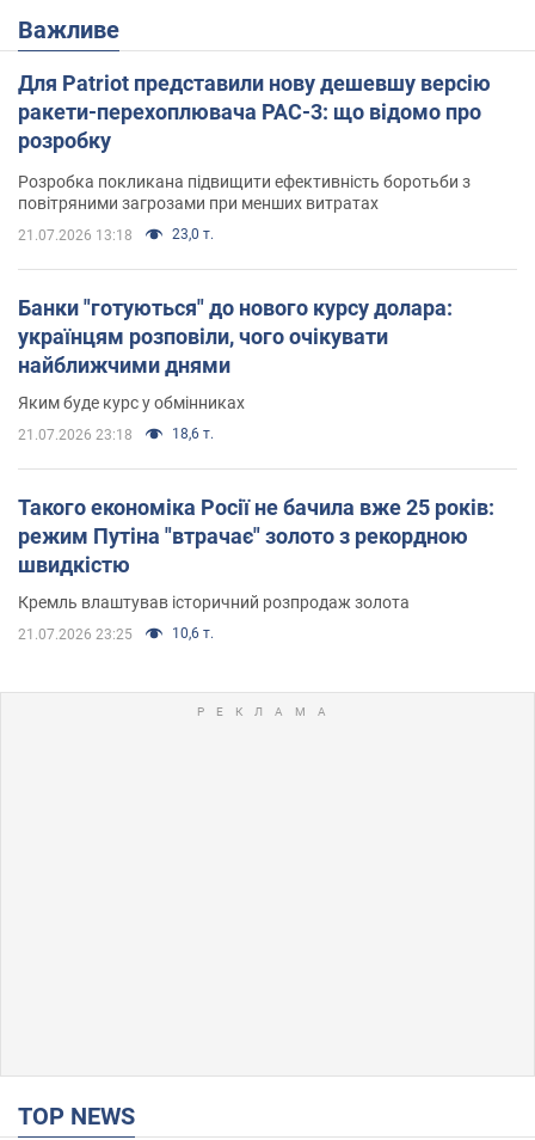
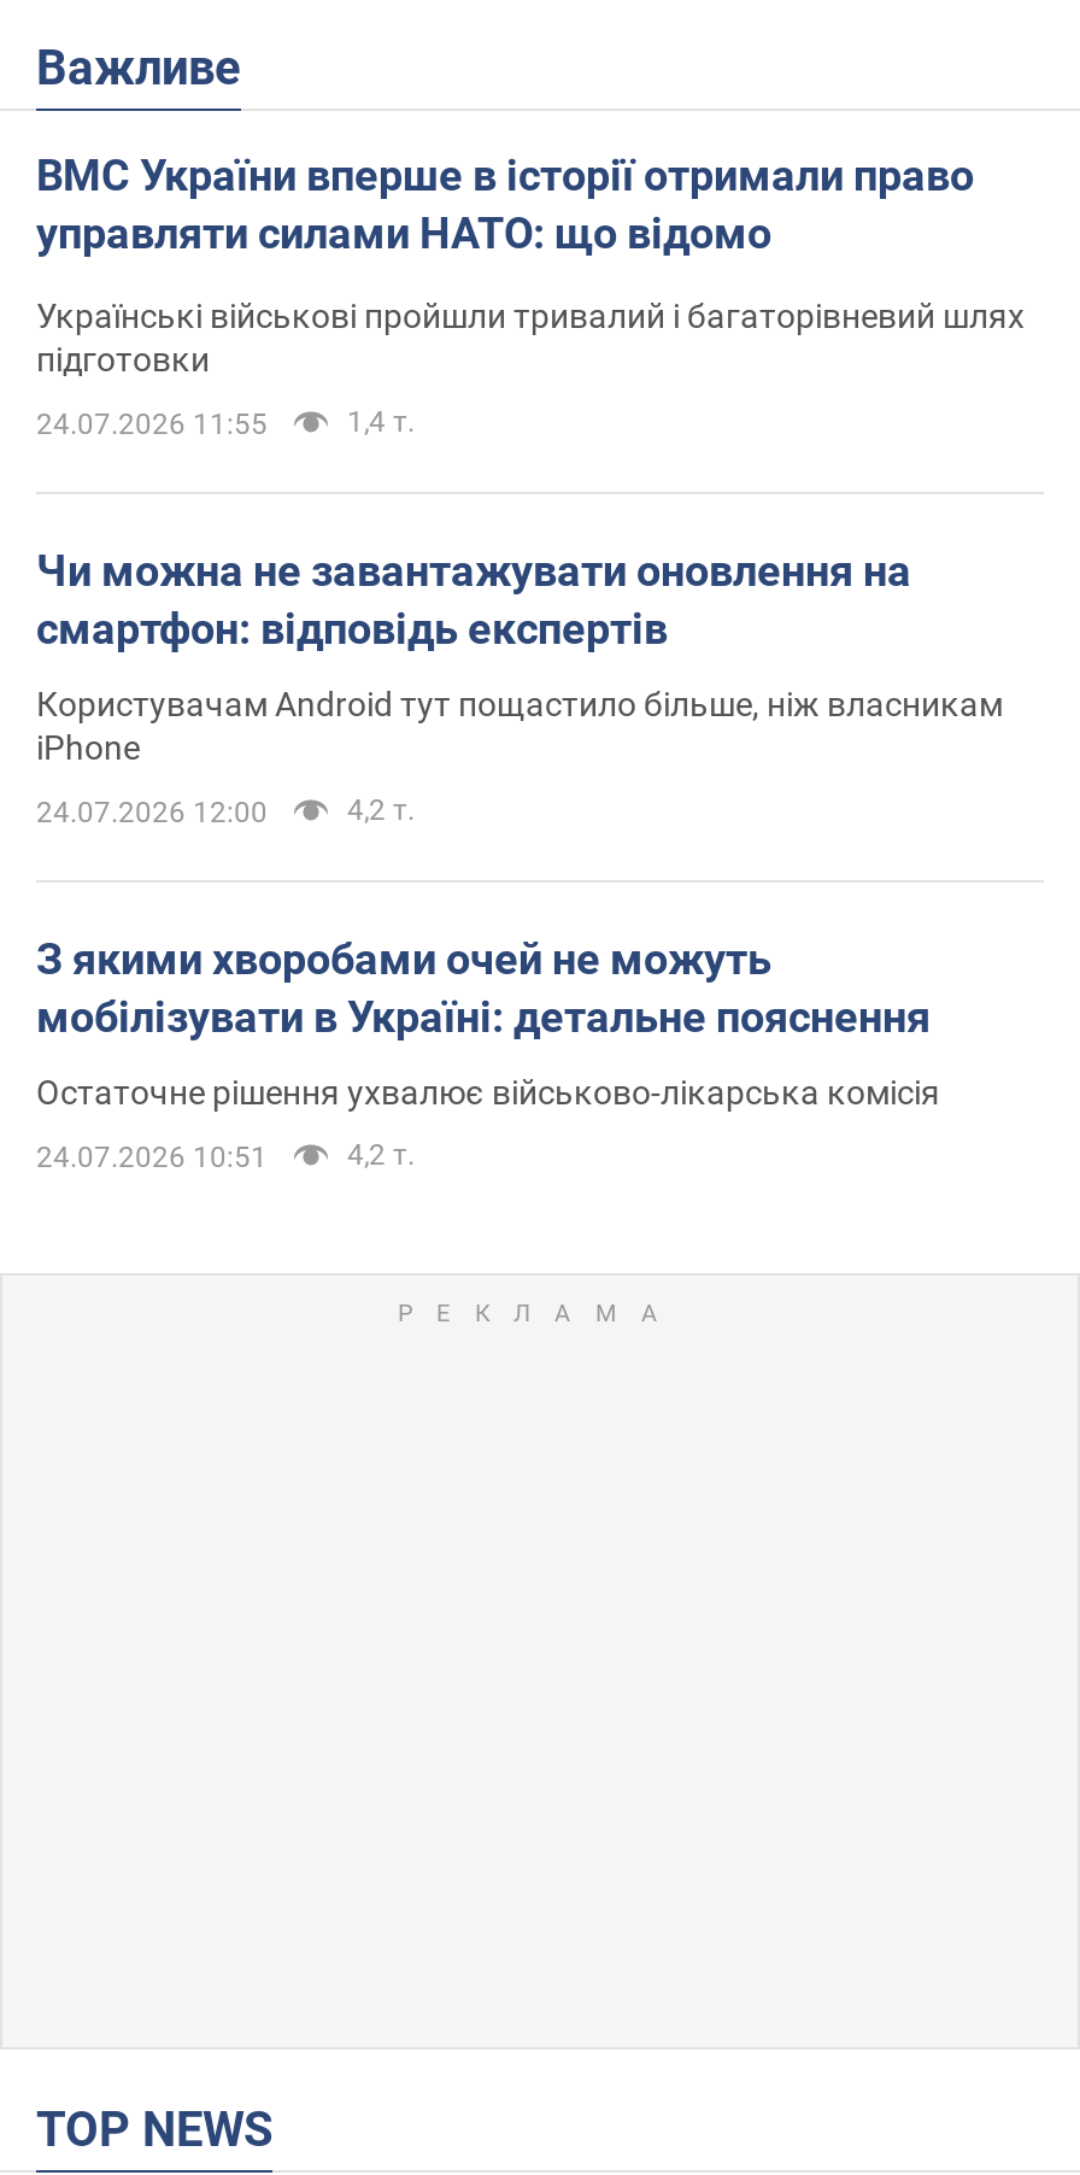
- Для Patriot представили нову дешевшу версію
- ракети-перехоплювача PAC-3: що відомо про
- розробку
+ ВМС України вперше в історії отримали право
+ управляти силами НАТО: що відомо

- Розробка покликана підвищити ефективність боротьби з
- повітряними загрозами при менших витратах
+ Українські військові пройшли тривалий і багаторівневий шлях
+ підготовки

- 21.07.2026 13:18
- 23,0 т.
+ 24.07.2026 11:55
+ 1,4 т.

- Банки "готуються" до нового курсу долара:
- українцям розповіли, чого очікувати
- найближчими днями
+ Чи можна не завантажувати оновлення на
+ смартфон: відповідь експертів

- Яким буде курс у обмінниках
+ Користувачам Android тут пощастило більше, ніж власникам
+ iPhone

- 21.07.2026 23:18
- 18,6 т.
+ 24.07.2026 12:00
+ 4,2 т.

- Такого економіка Росії не бачила вже 25 років:
- режим Путіна "втрачає" золото з рекордною
- швидкістю
+ З якими хворобами очей не можуть
+ мобілізувати в Україні: детальне пояснення

- Кремль влаштував історичний розпродаж золота
+ Остаточне рішення ухвалює військово-лікарська комісія

- 21.07.2026 23:25
- 10,6 т.
+ 24.07.2026 10:51
+ 4,2 т.
